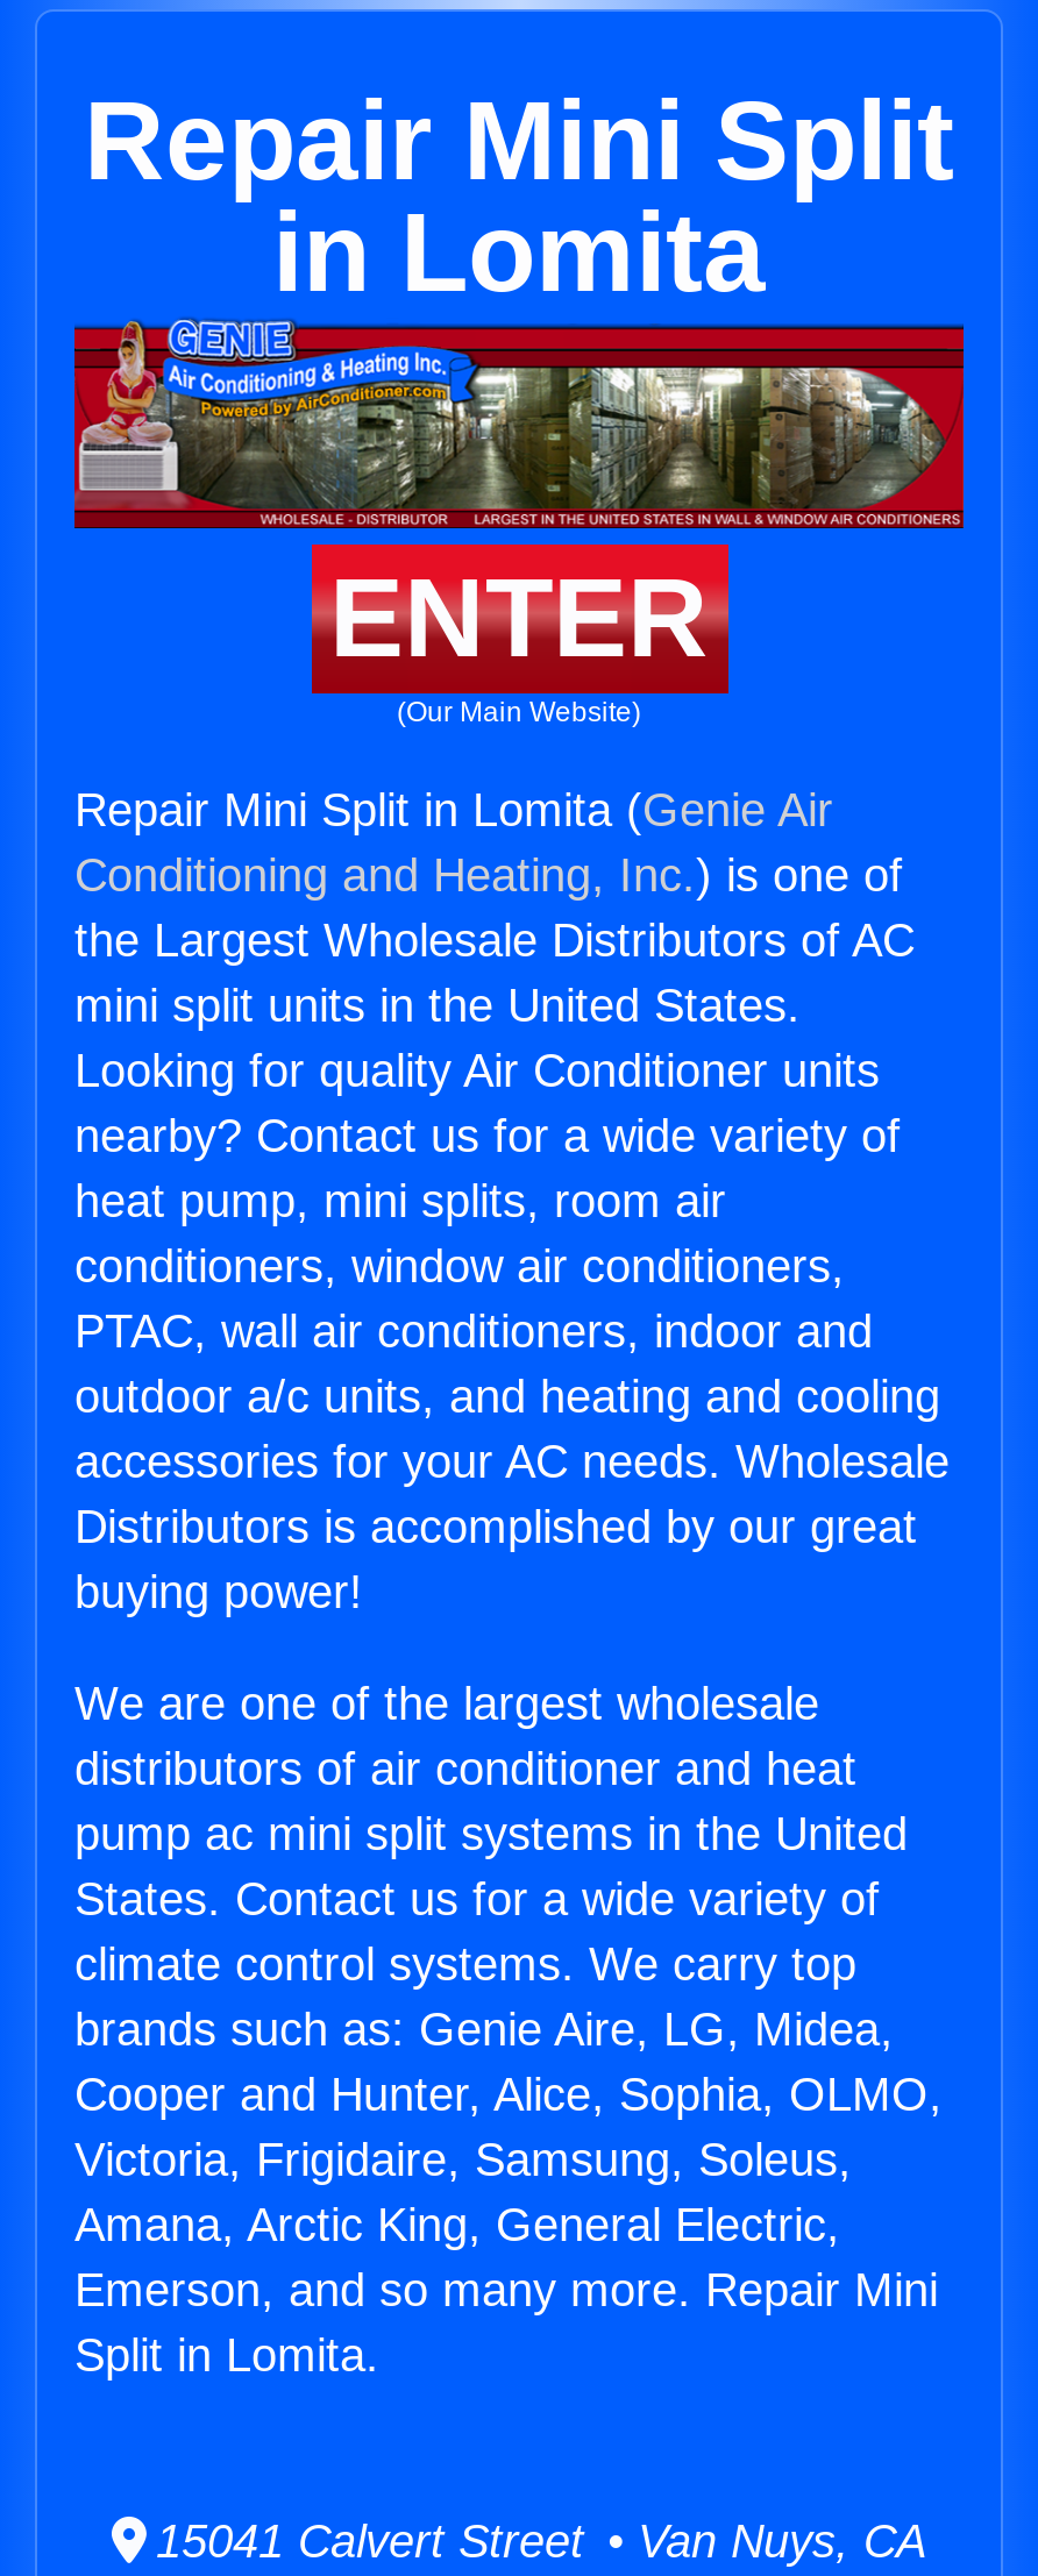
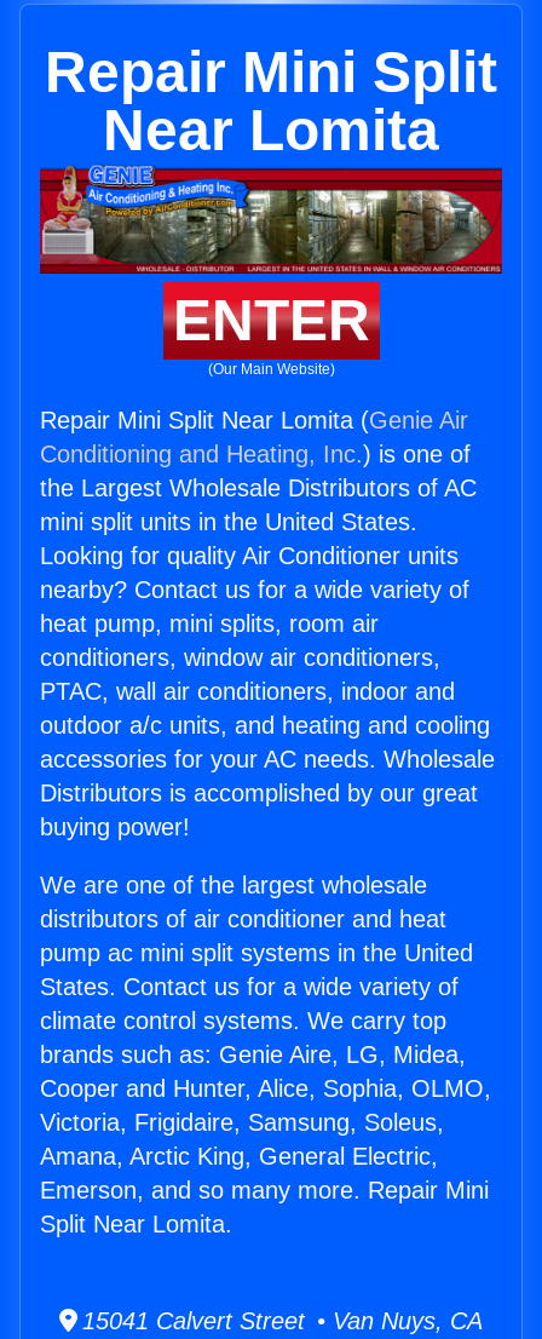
- in Lomita
+ Near Lomita

- Repair Mini Split in Lomita (Genie Air
+ Repair Mini Split Near Lomita (Genie Air

- Split in Lomita.
+ Split Near Lomita.
